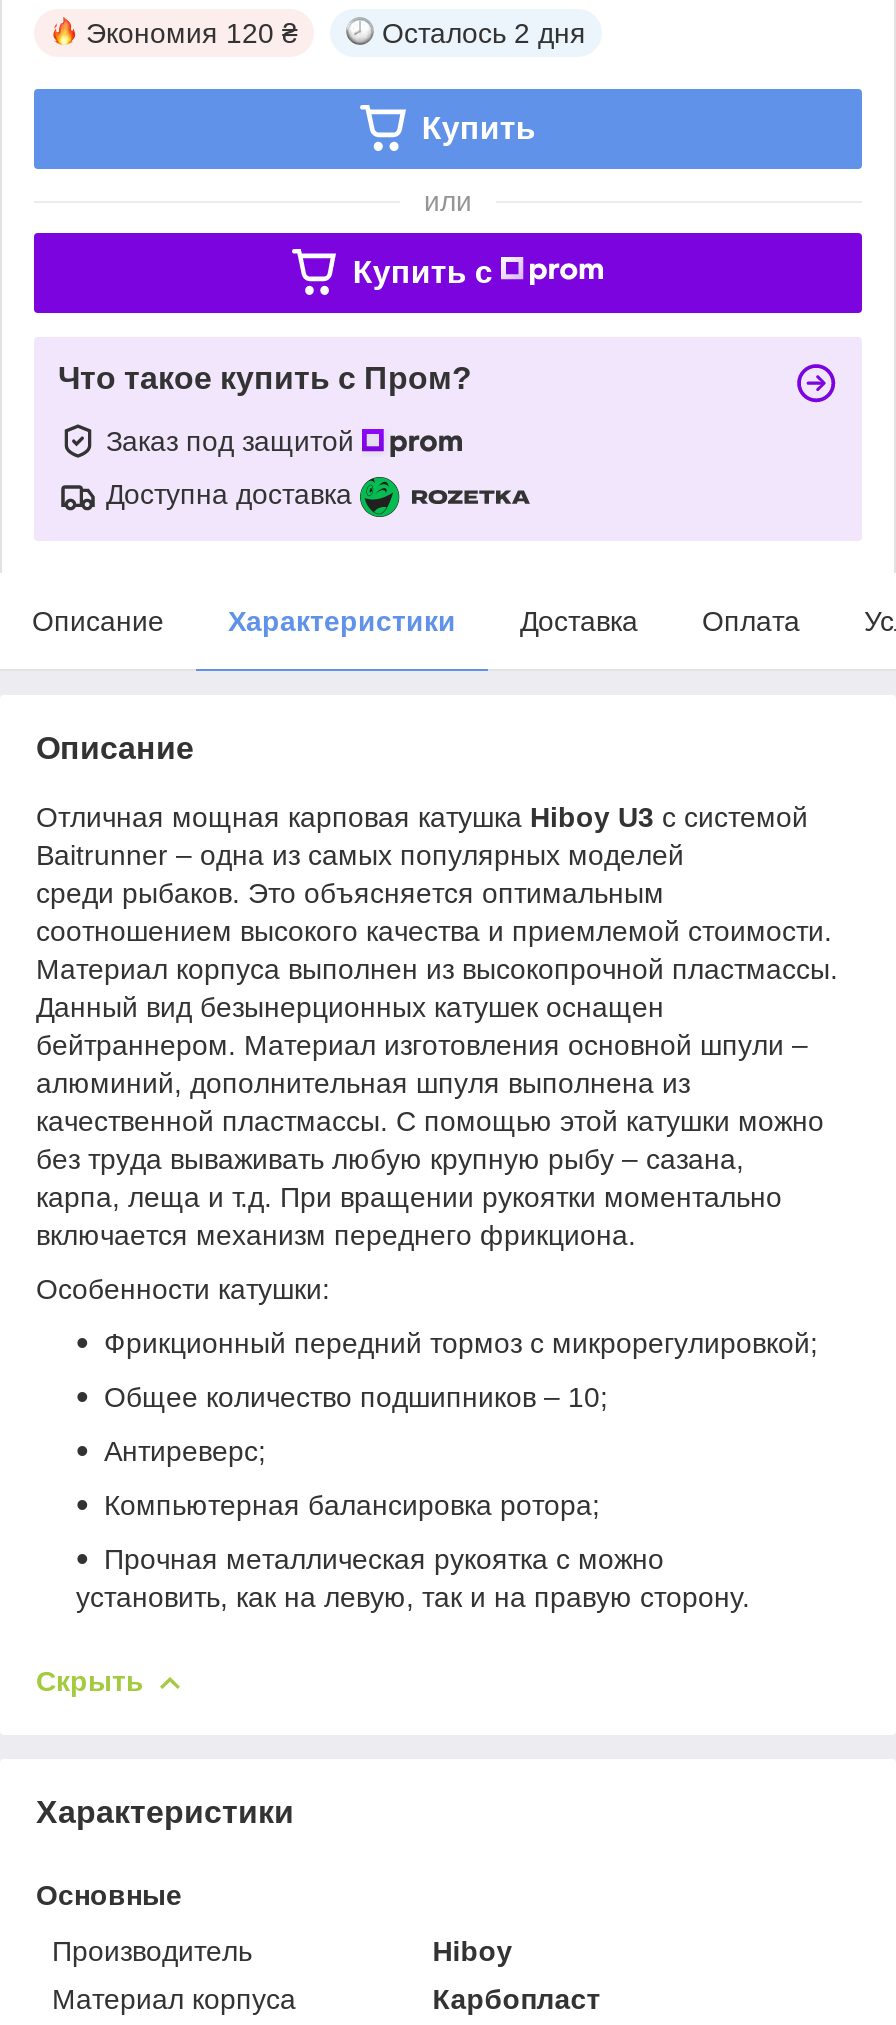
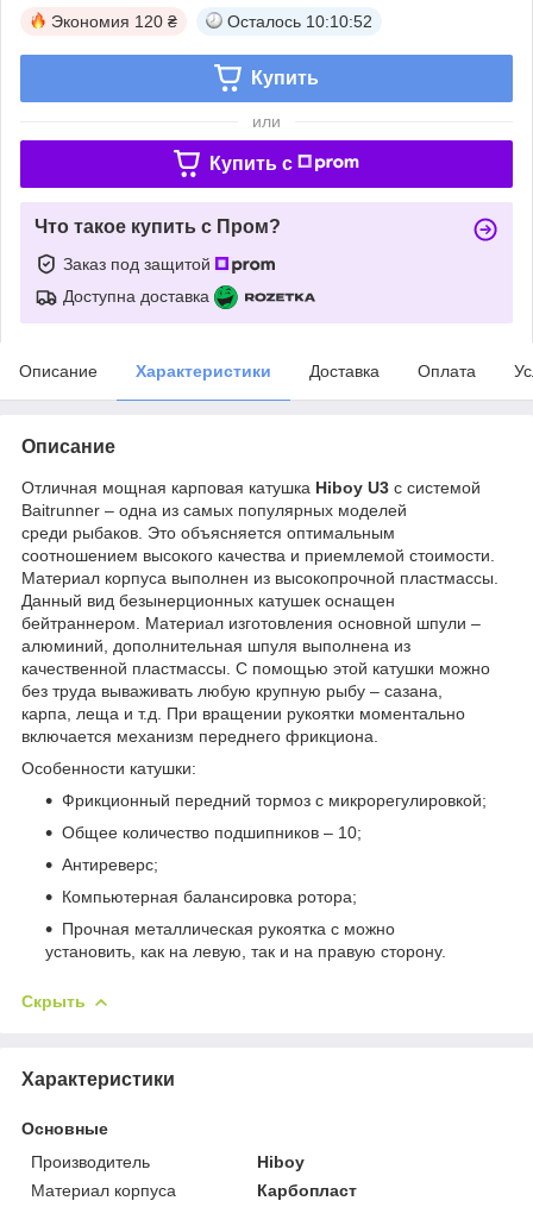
- Осталось 2 дня
+ Осталось 10:10:52
